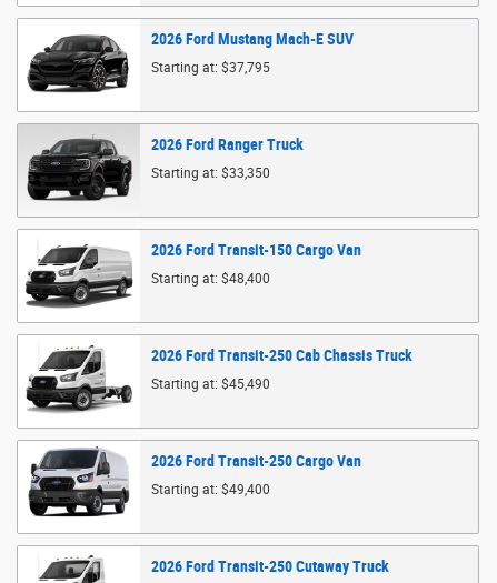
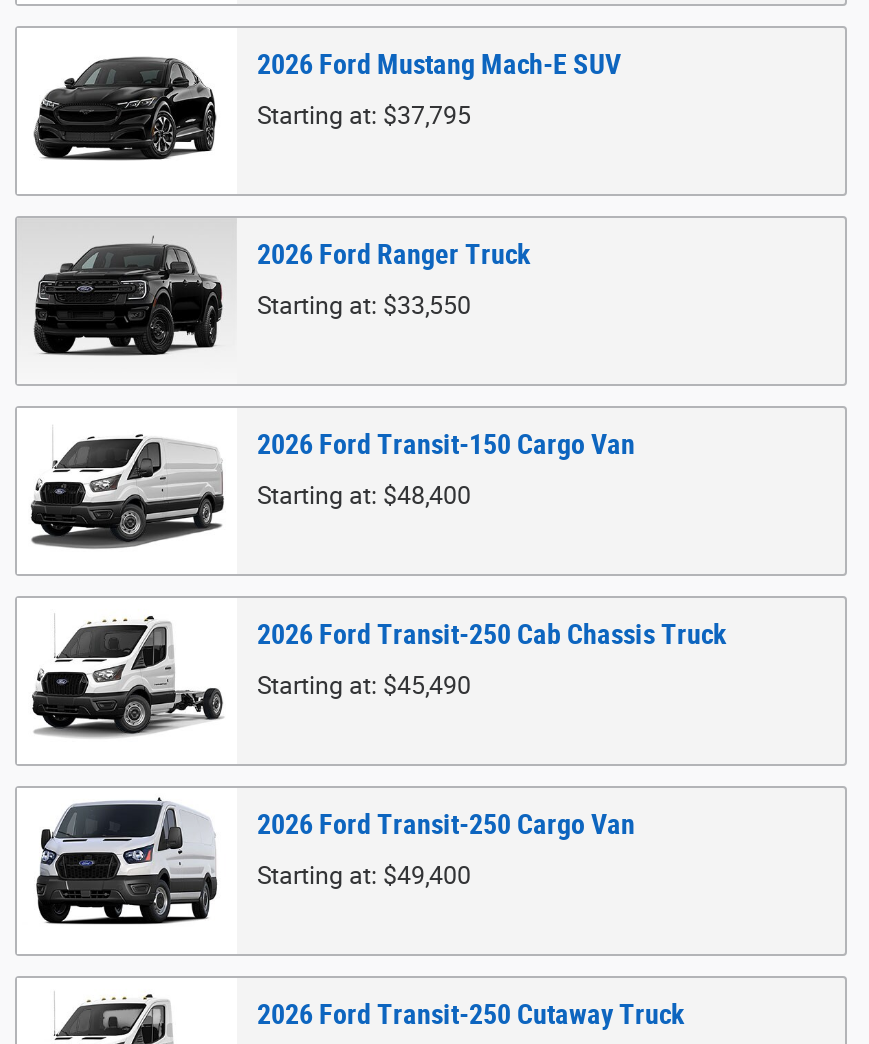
- Starting at: $33,350
+ Starting at: $33,550
